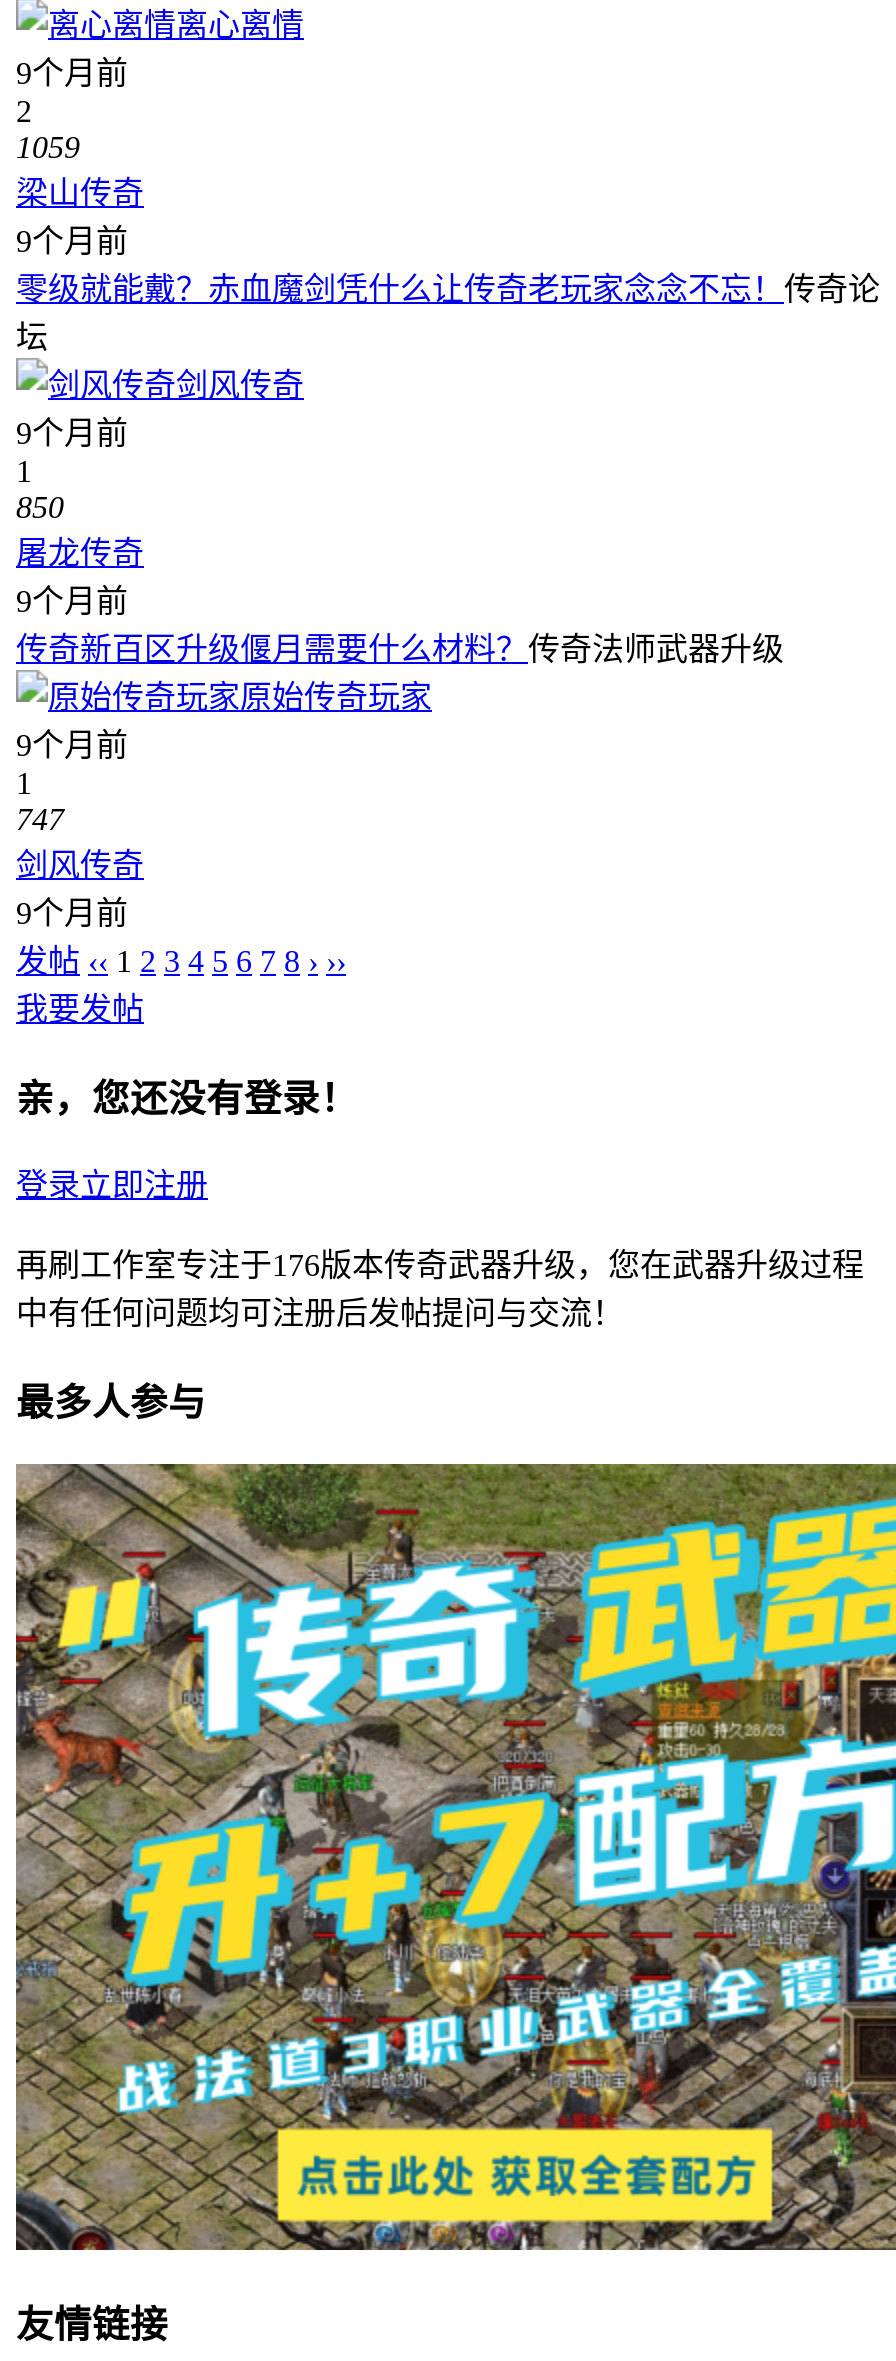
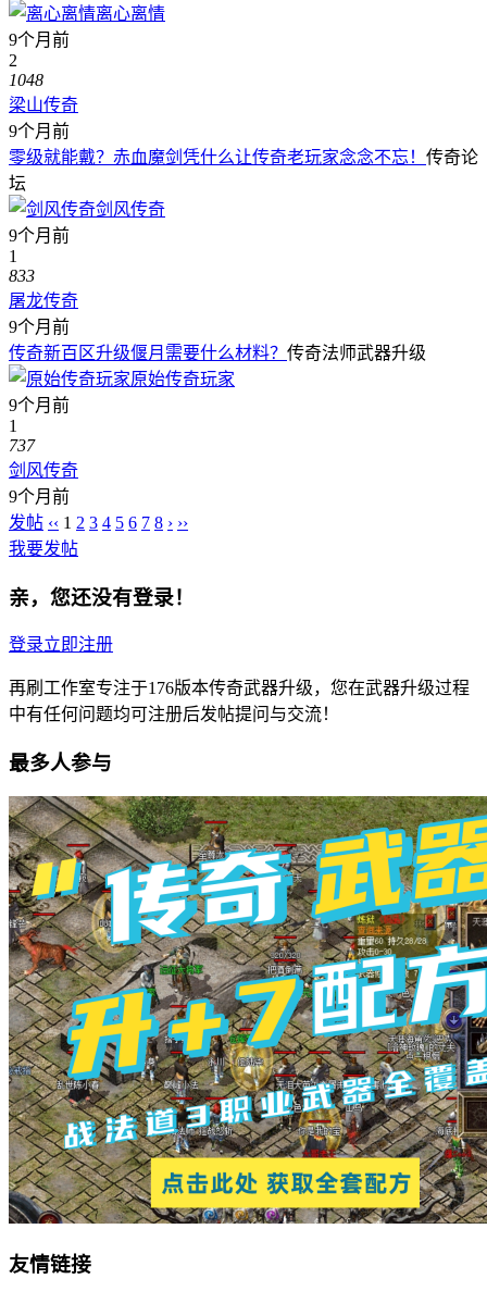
- 1059
+ 1048

- 850
+ 833

- 747
+ 737
